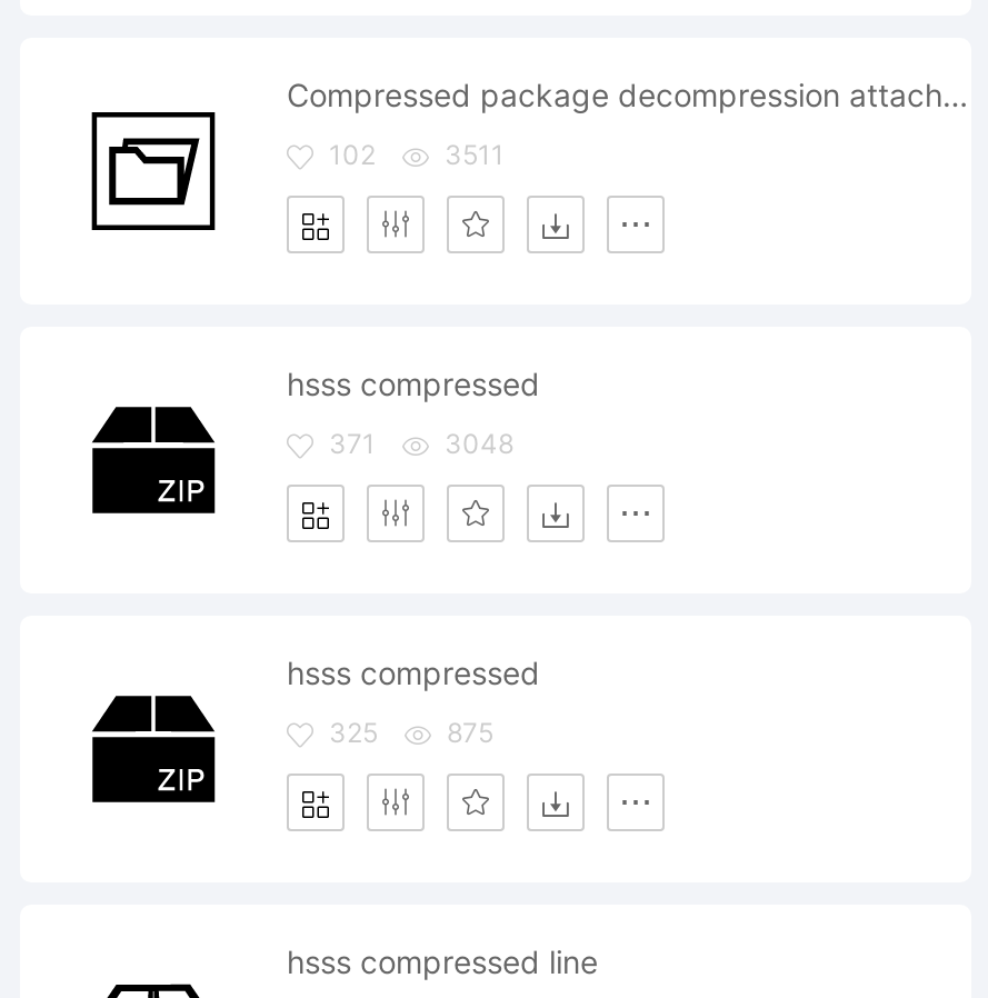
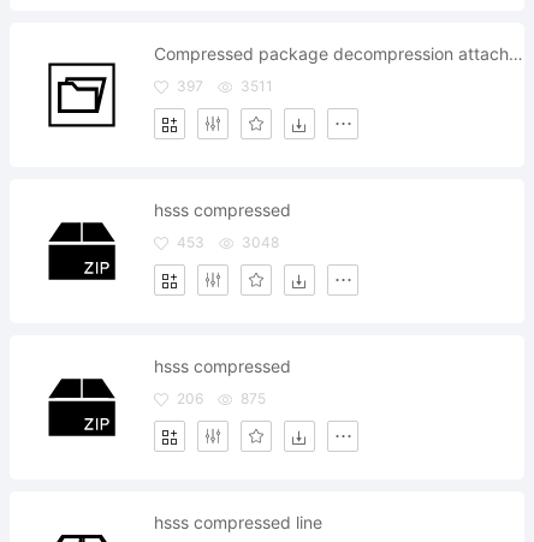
- 102
+ 397

- 371
+ 453

- 325
+ 206
